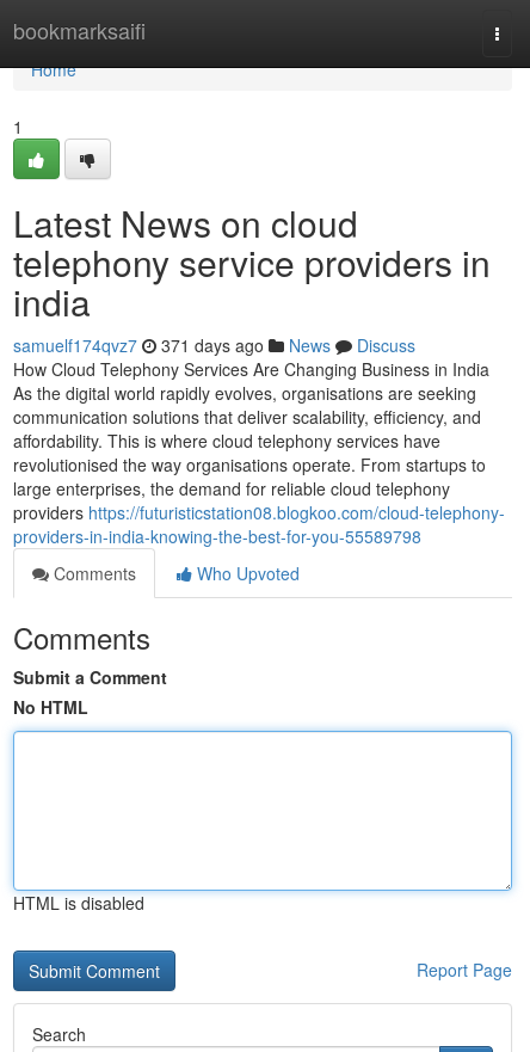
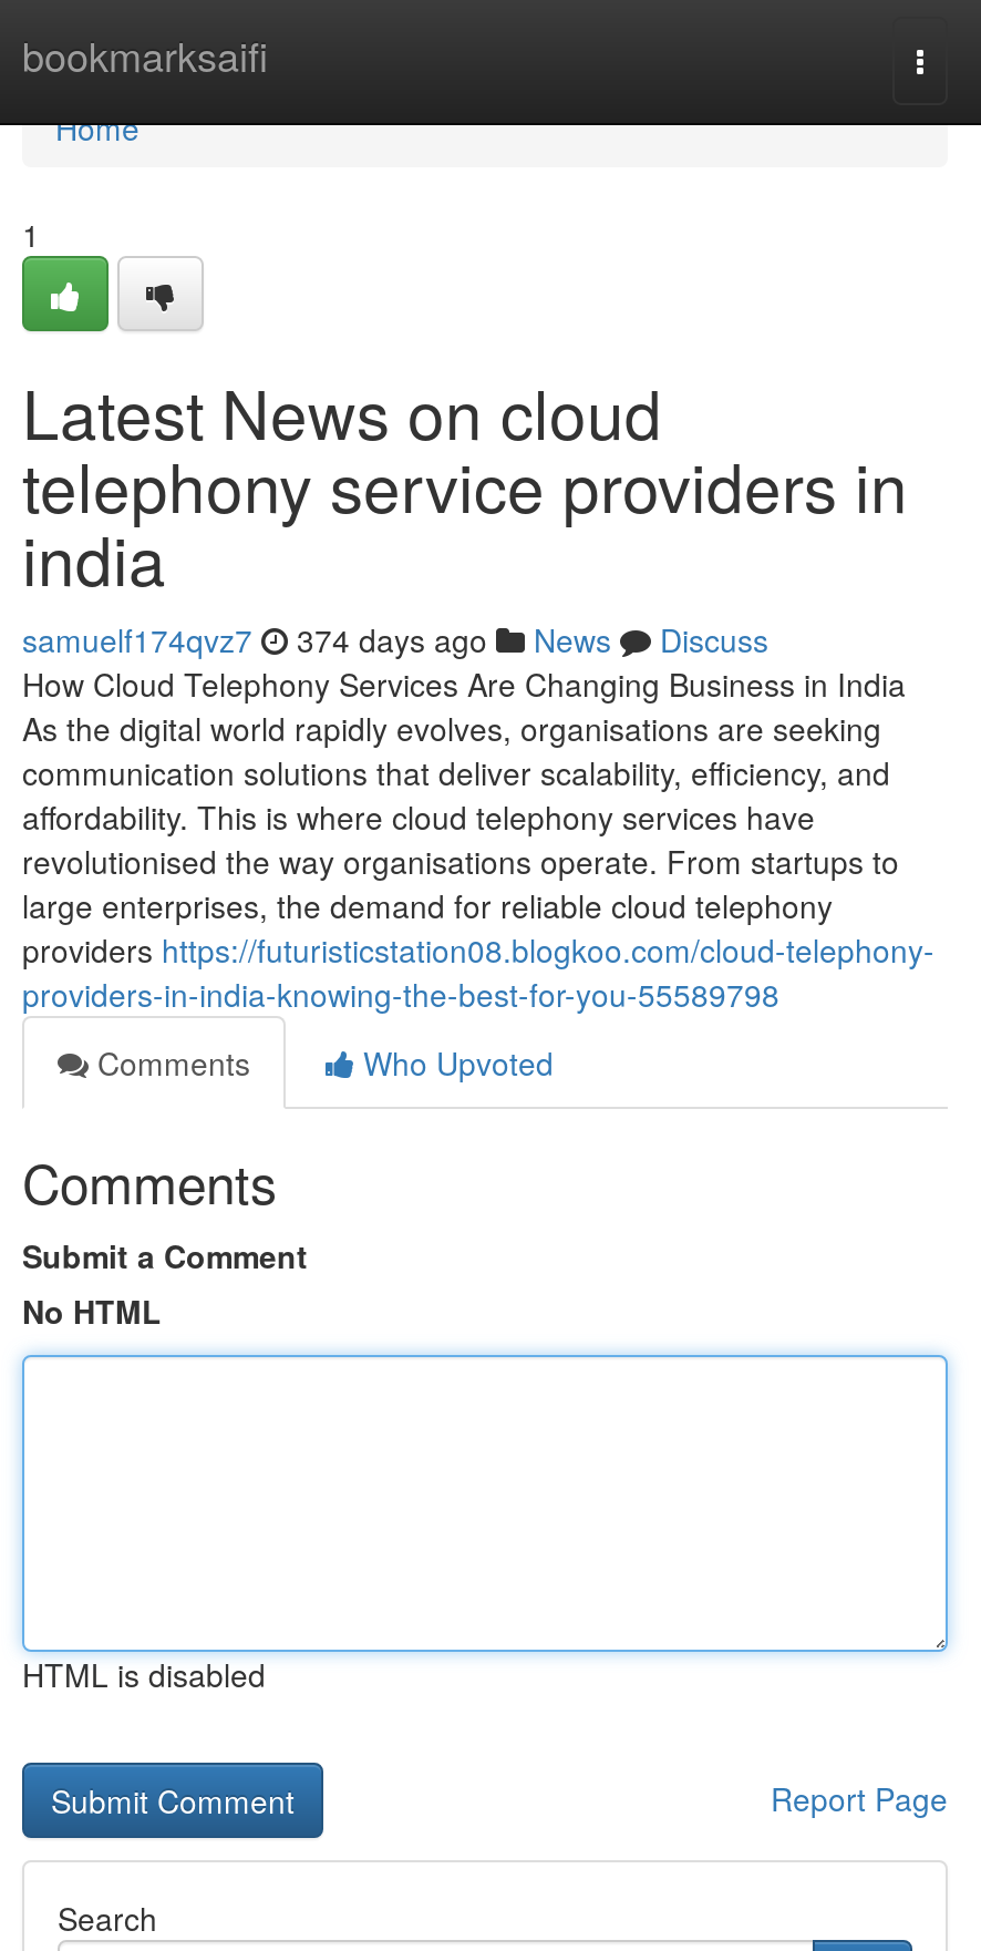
- samuelf174qvz7 371 days ago News Discuss
+ samuelf174qvz7 374 days ago News Discuss
